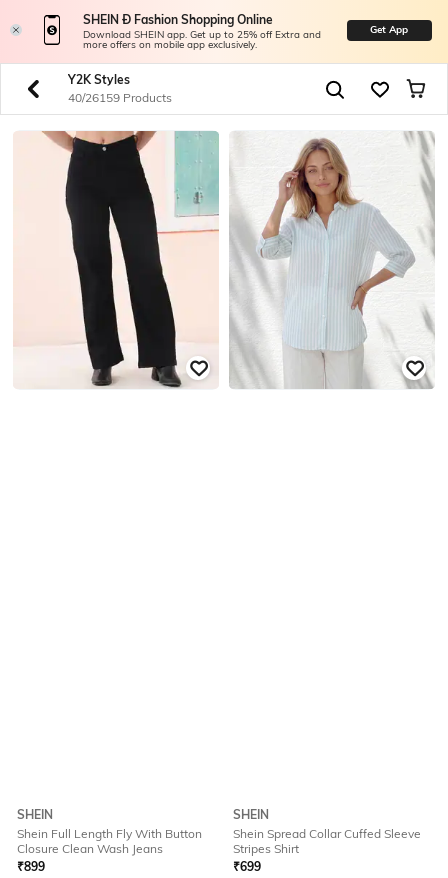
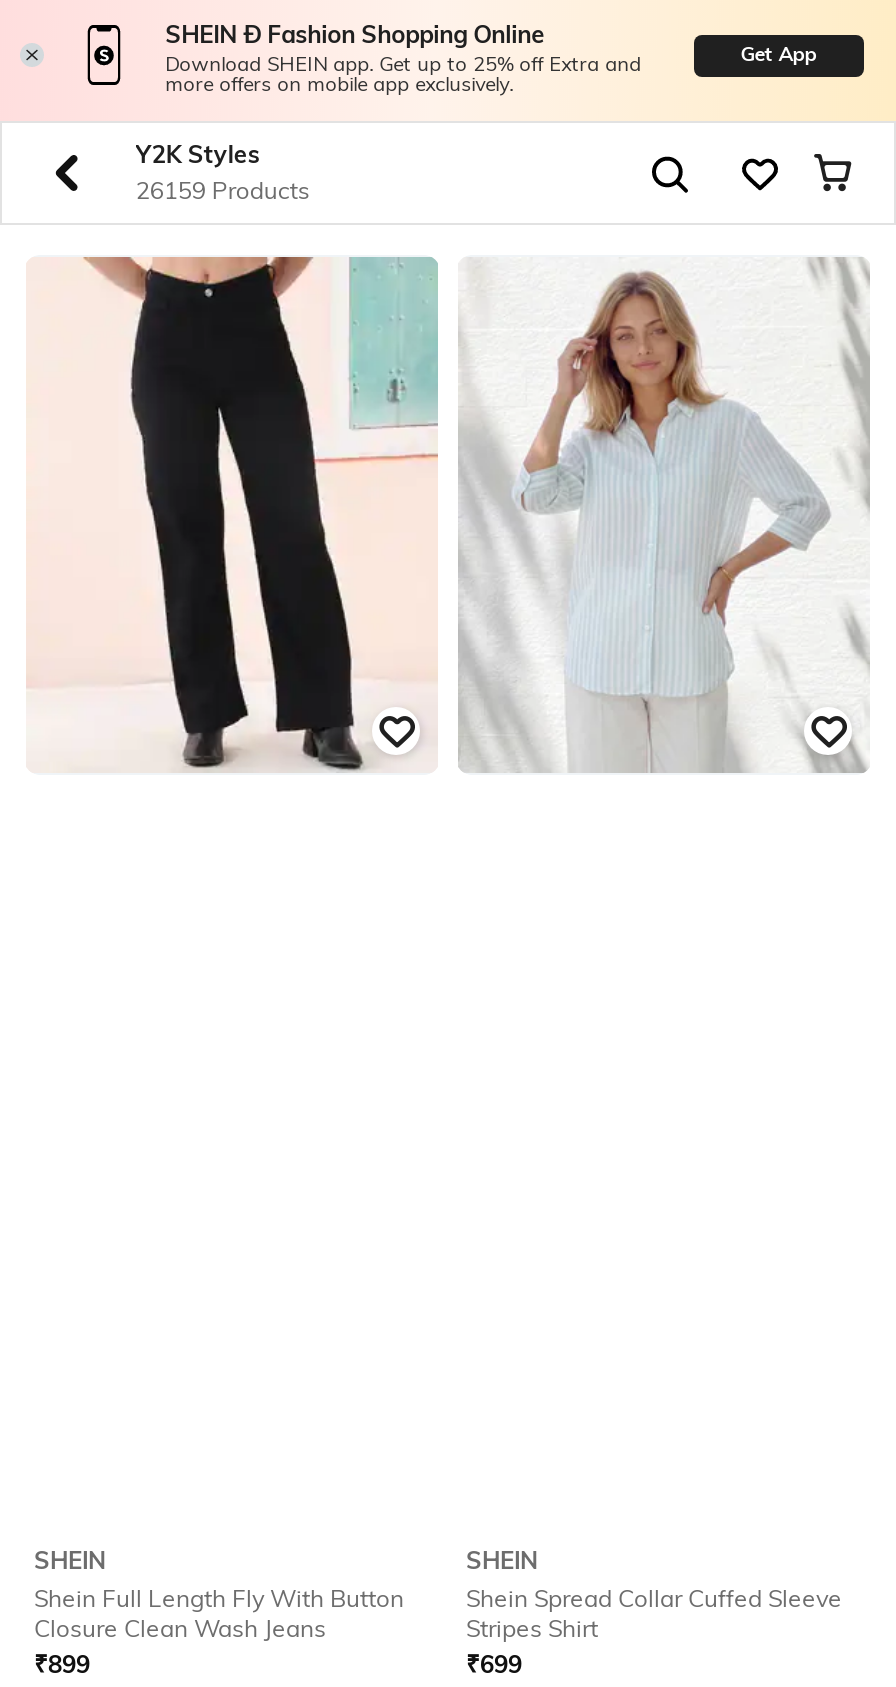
- 40/26159 Products
+ 26159 Products
